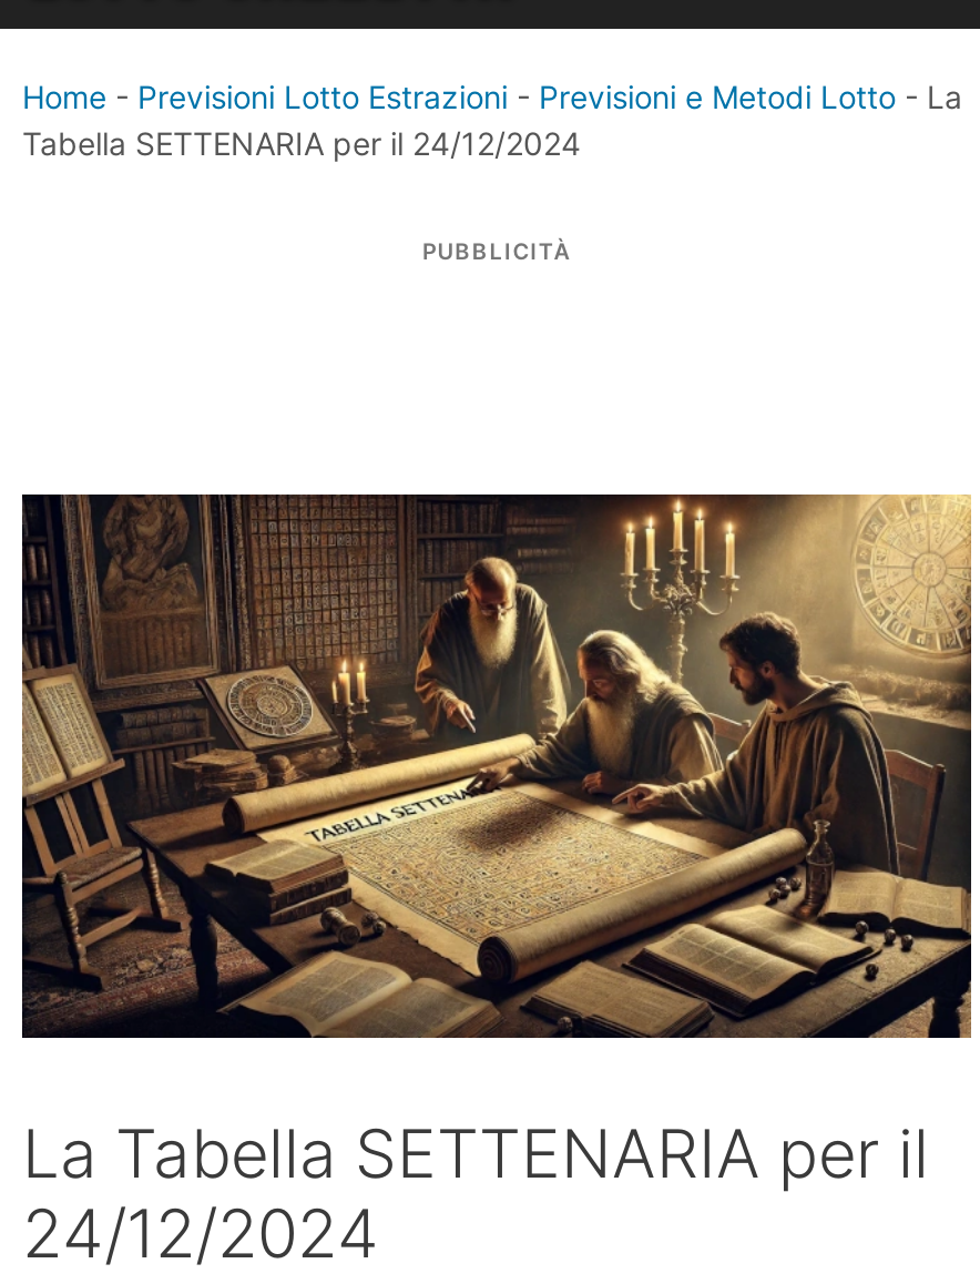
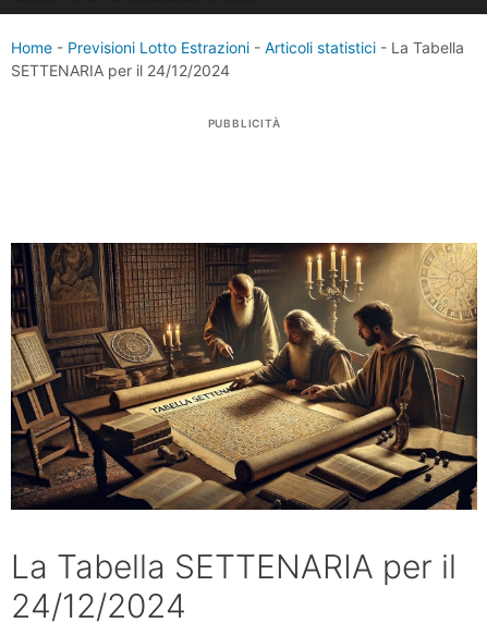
- Home - Previsioni Lotto Estrazioni - Previsioni e Metodi Lotto - La
- Tabella SETTENARIA per il 24/12/2024
+ Home - Previsioni Lotto Estrazioni - Articoli statistici - La Tabella
+ SETTENARIA per il 24/12/2024
